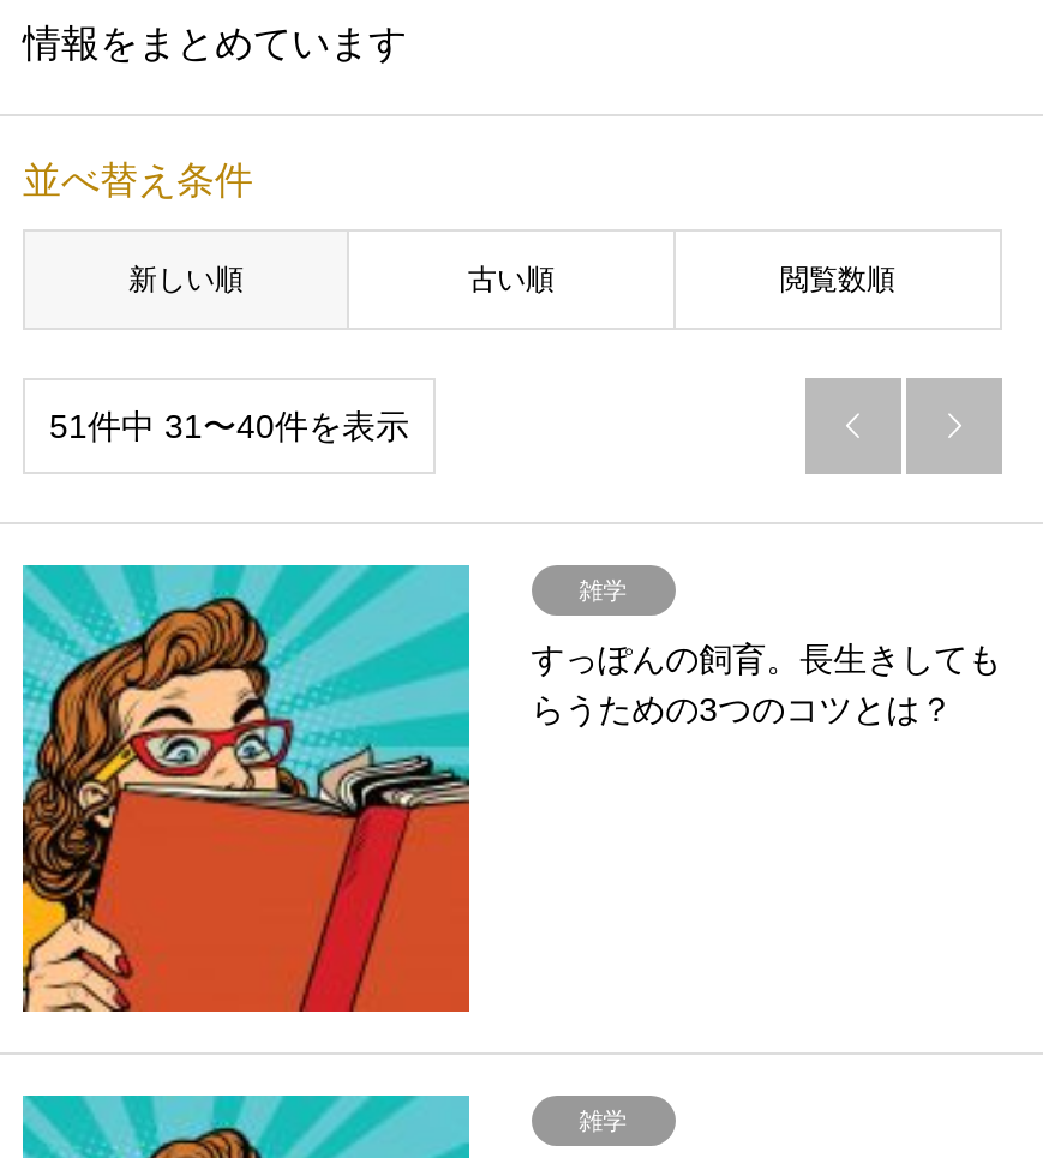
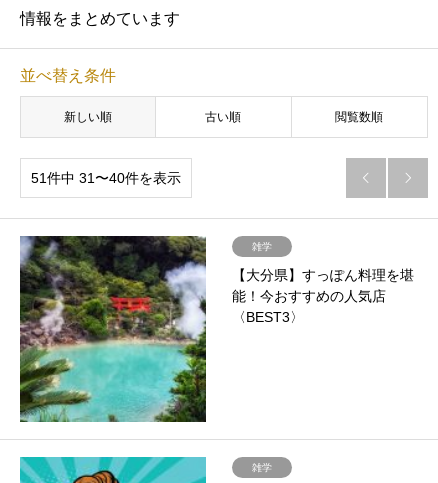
- [image]
- すっぽんの飼育。長生きしても
- らうための3つのコツとは？
+ [image]
+ 【大分県】すっぽん料理を堪
+ 能！今おすすめの人気店
+ 〈BEST3〉
